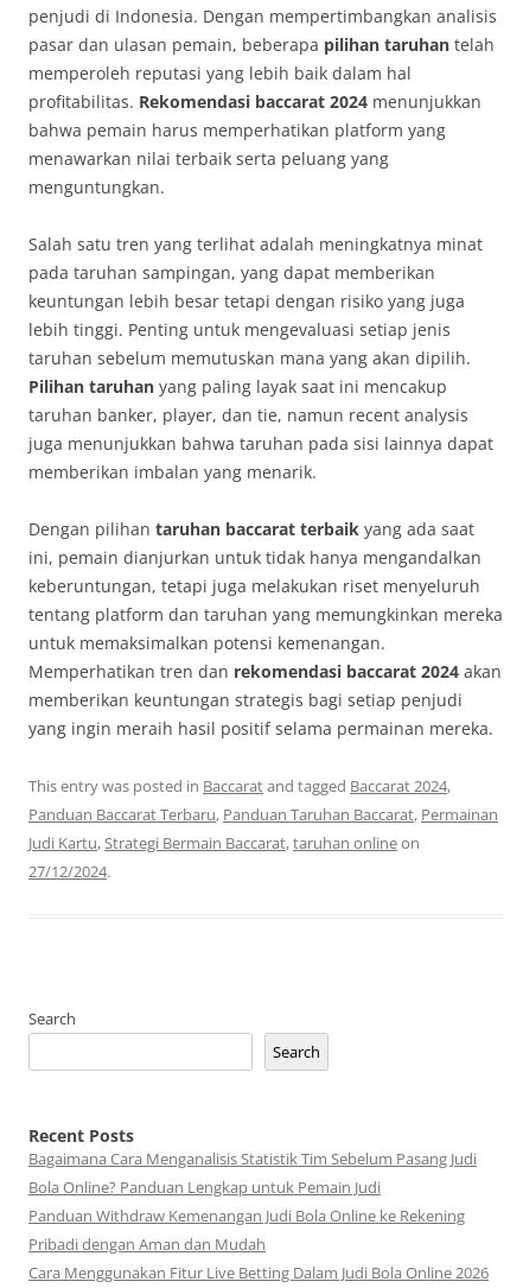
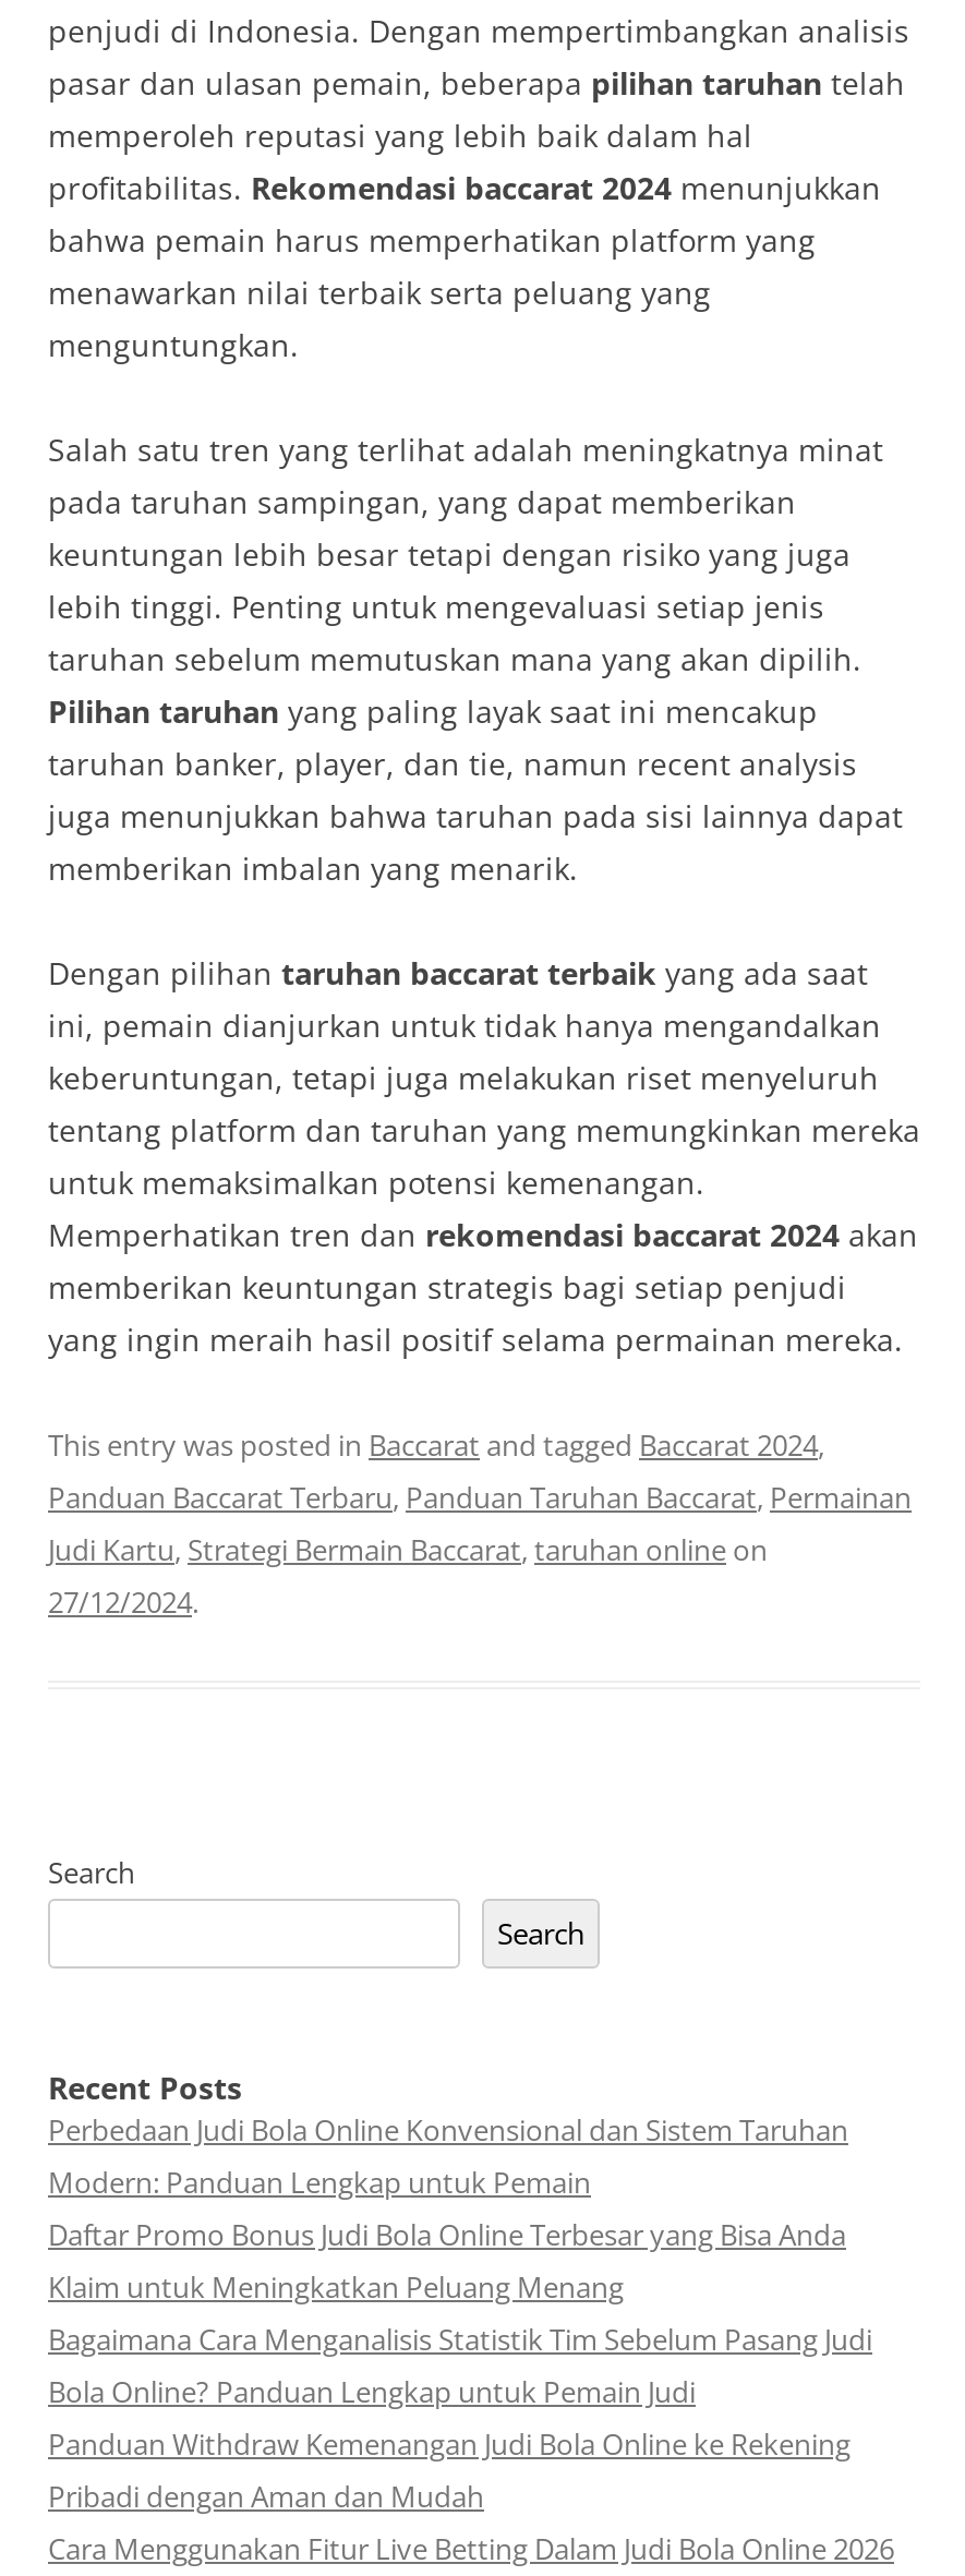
+ Perbedaan Judi Bola Online Konvensional dan Sistem Taruhan
+ Modern: Panduan Lengkap untuk Pemain
+ Daftar Promo Bonus Judi Bola Online Terbesar yang Bisa Anda
+ Klaim untuk Meningkatkan Peluang Menang
